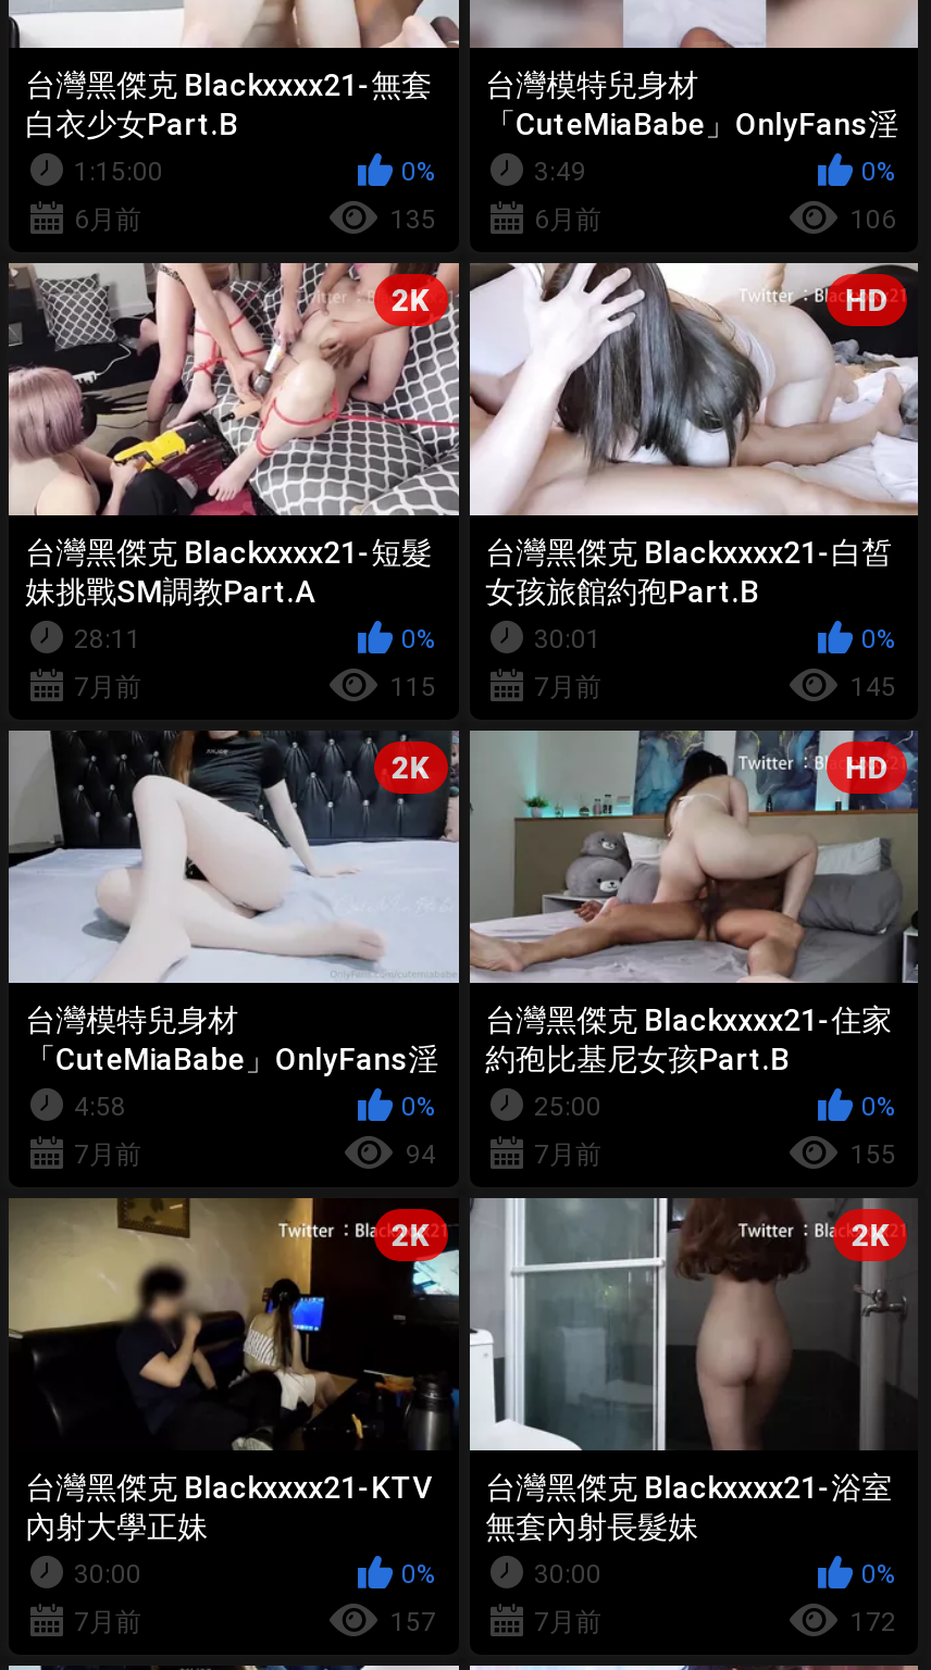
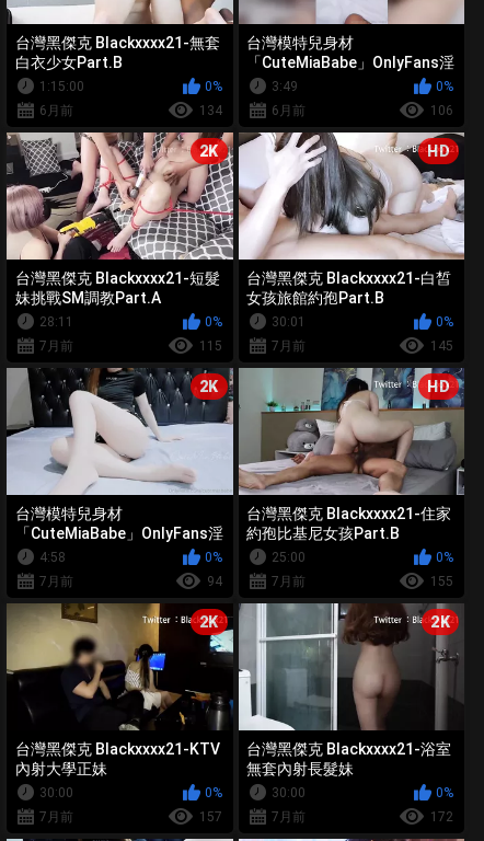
- 135
+ 134
